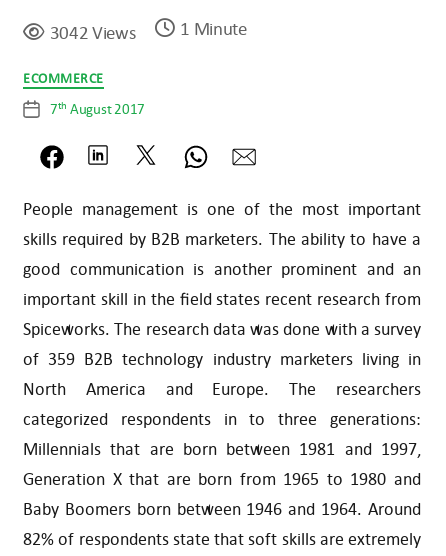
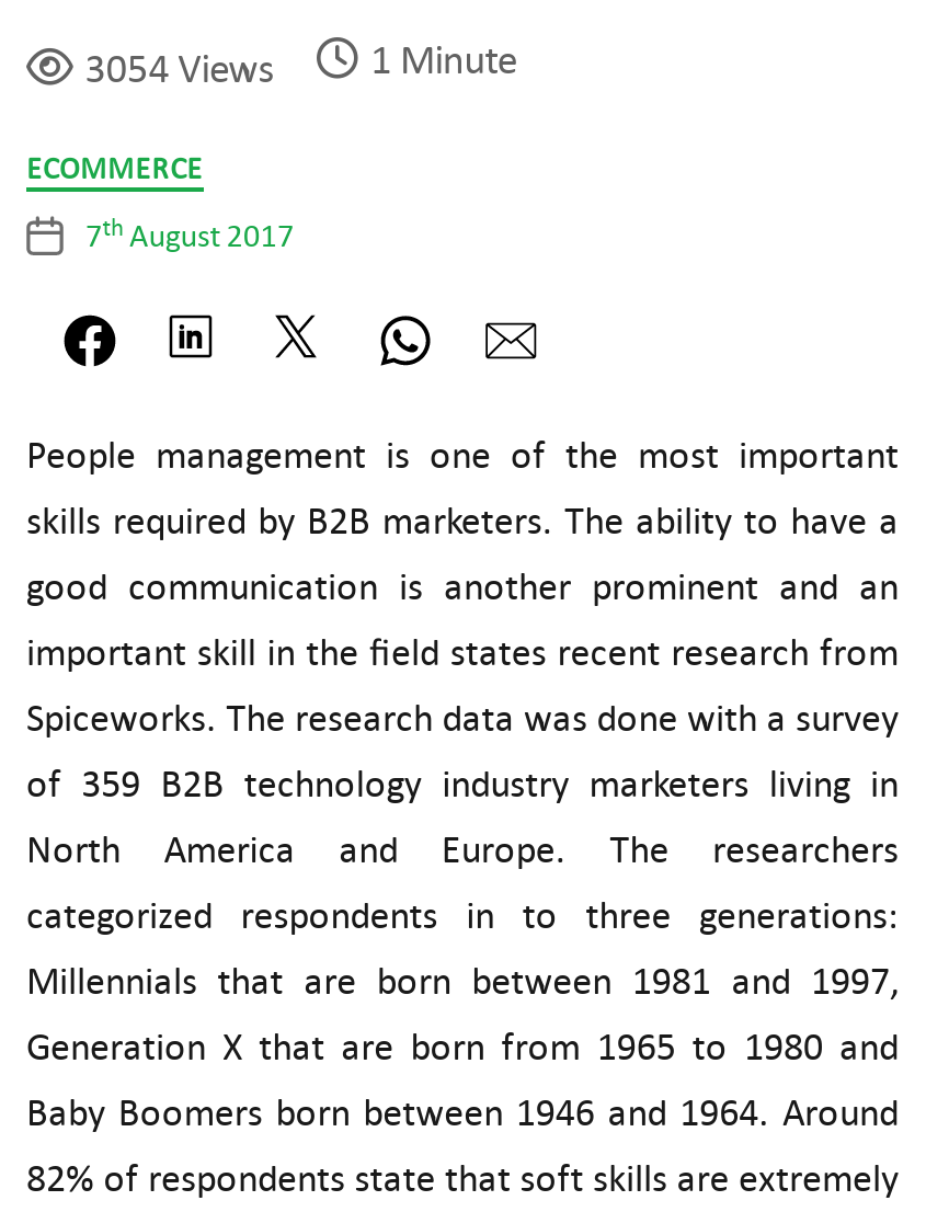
- 3042 Views 1 Minute
+ 3054 Views 1 Minute
